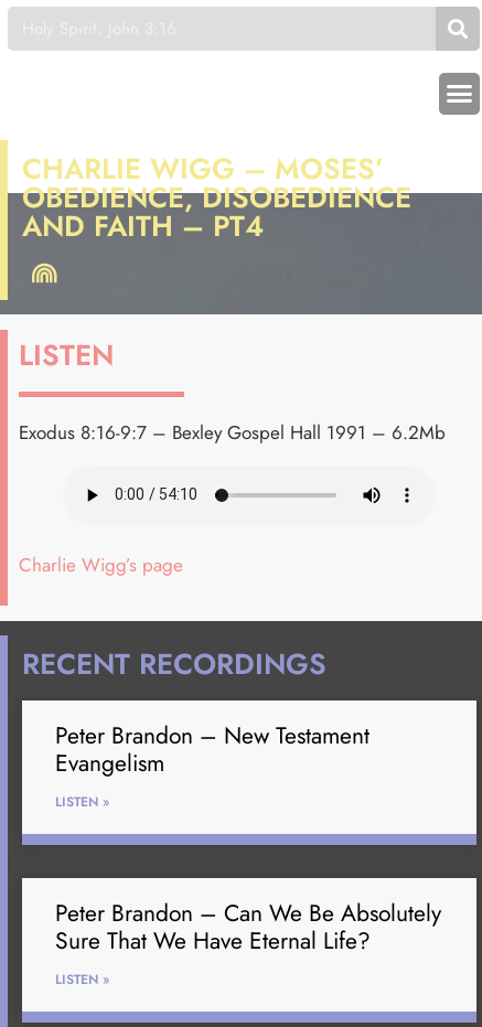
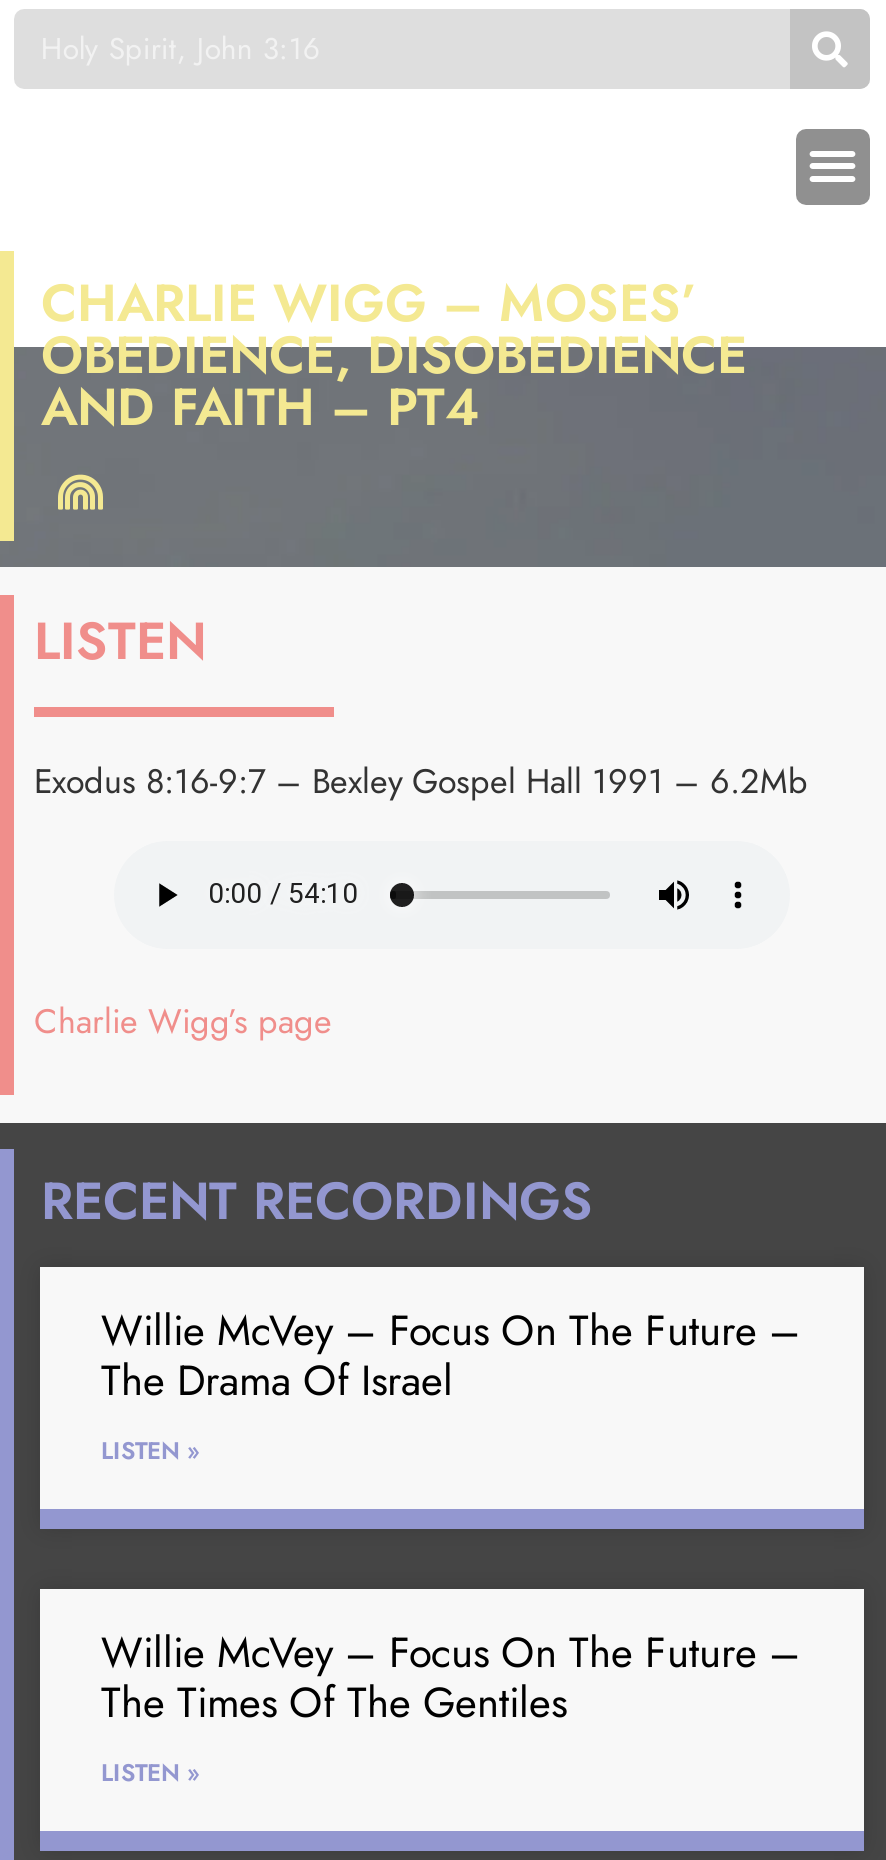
- Peter Brandon – New Testament
- Evangelism
+ Willie McVey – Focus On The Future –
+ The Drama Of Israel

- Peter Brandon – Can We Be Absolutely
- Sure That We Have Eternal Life?
+ Willie McVey – Focus On The Future –
+ The Times Of The Gentiles
